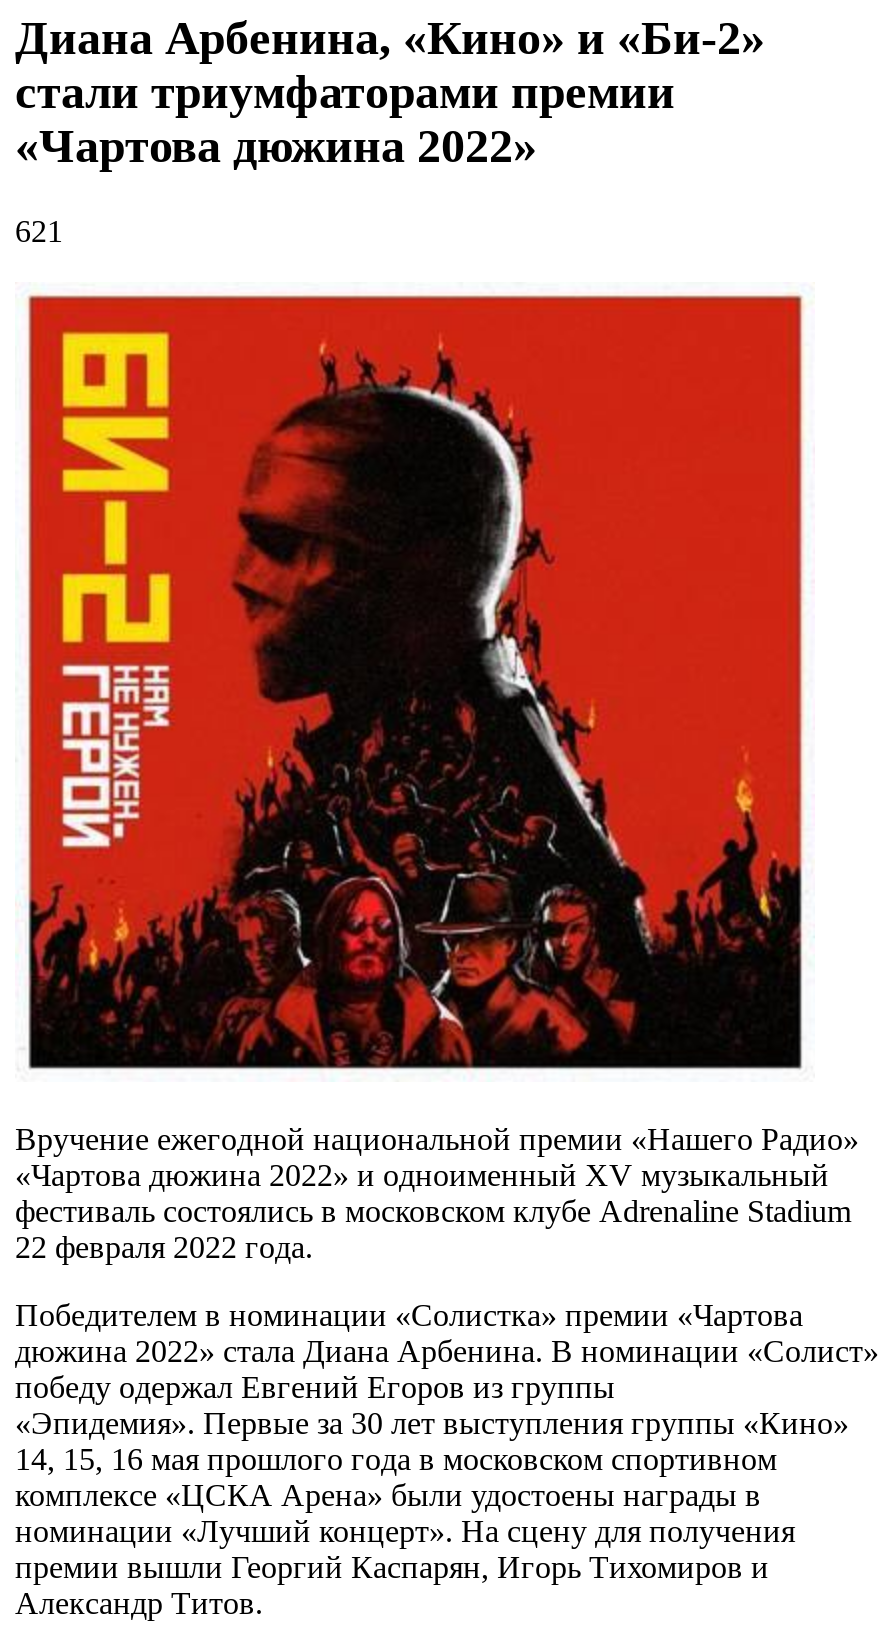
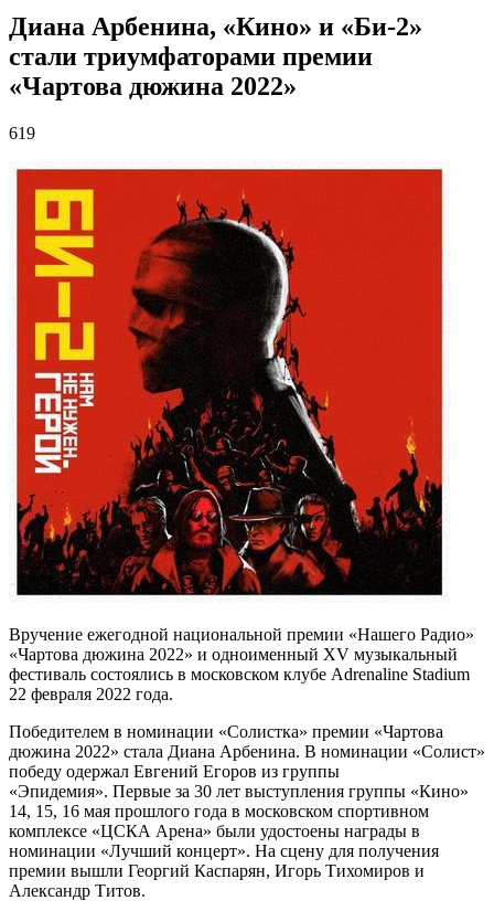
- 621
+ 619
